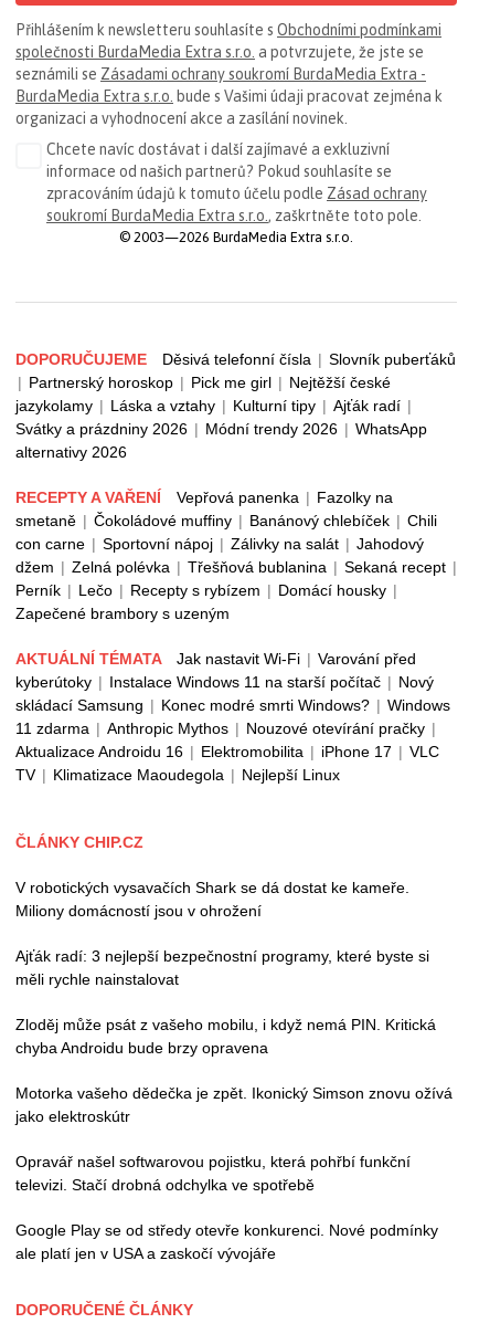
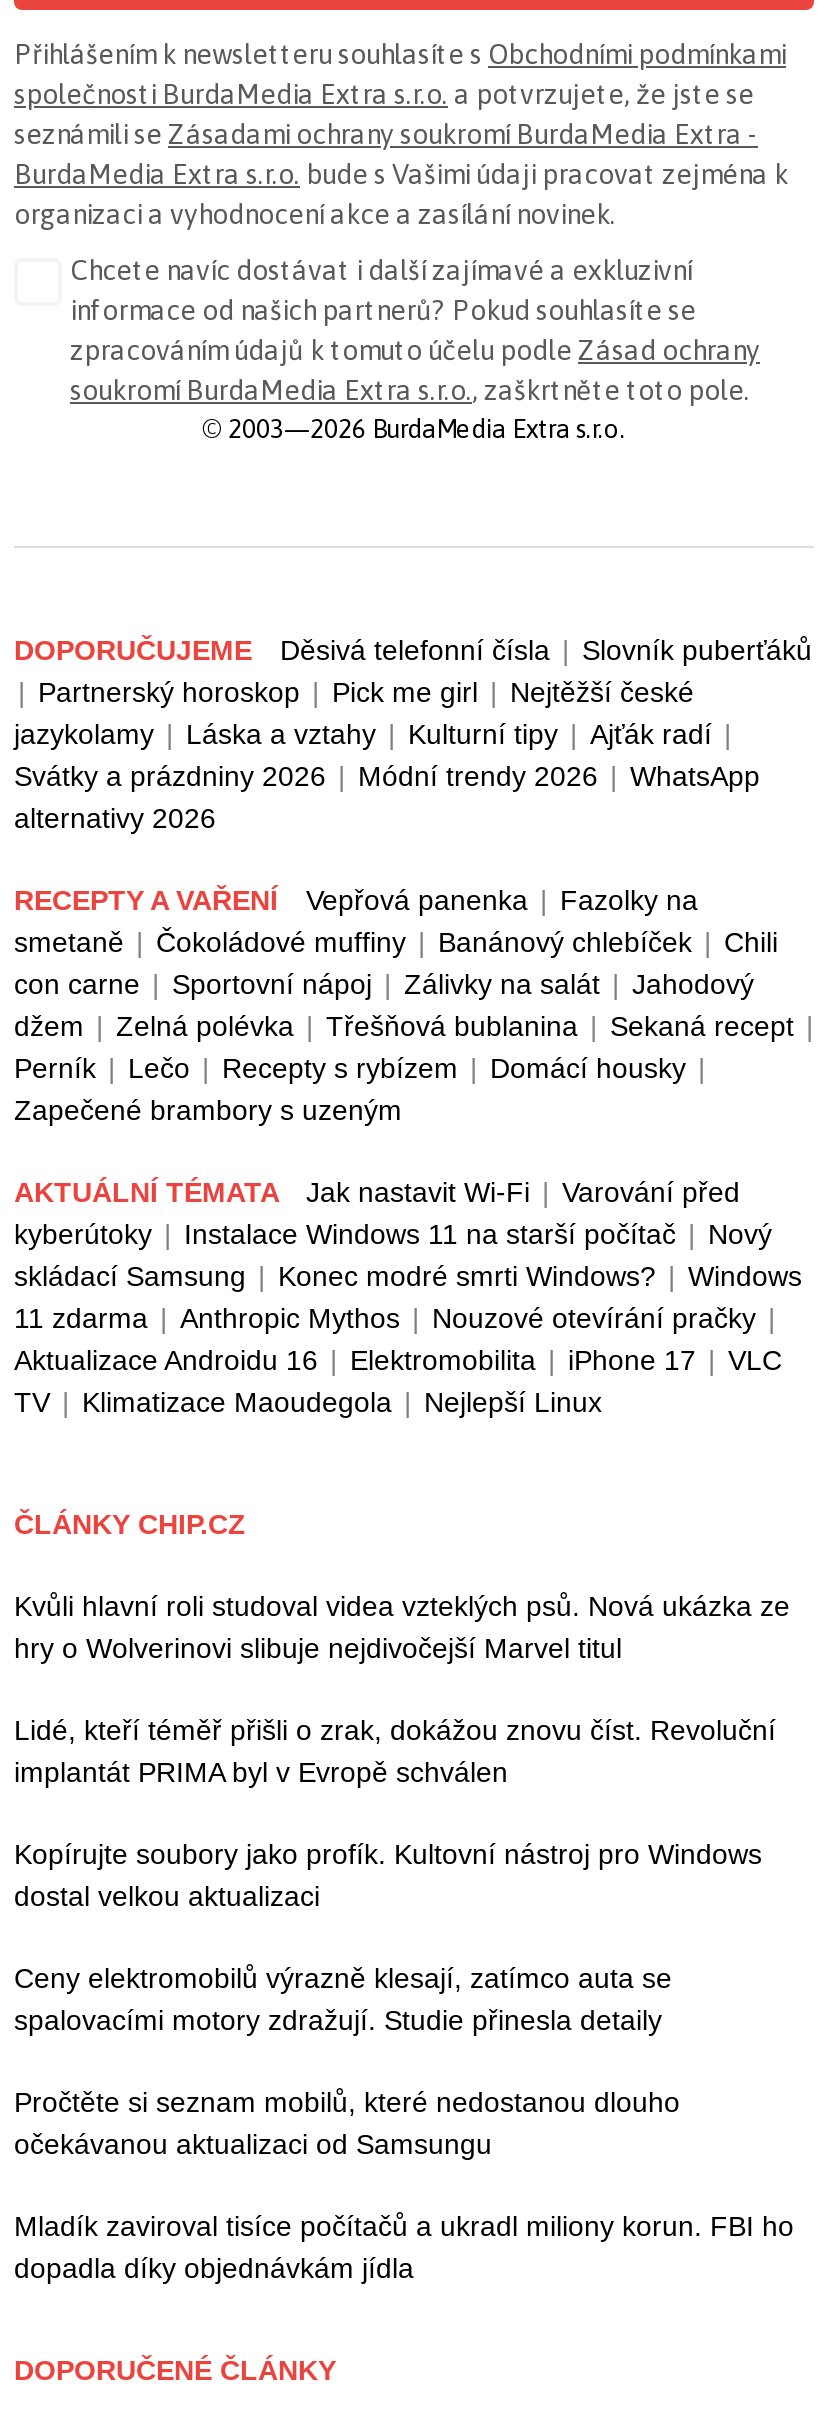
- V robotických vysavačích Shark se dá dostat ke kameře.
- Miliony domácností jsou v ohrožení
+ Kvůli hlavní roli studoval videa vzteklých psů. Nová ukázka ze
+ hry o Wolverinovi slibuje nejdivočejší Marvel titul

- Ajťák radí: 3 nejlepší bezpečnostní programy, které byste si
- měli rychle nainstalovat
+ Lidé, kteří téměř přišli o zrak, dokážou znovu číst. Revoluční
+ implantát PRIMA byl v Evropě schválen

- Zloděj může psát z vašeho mobilu, i když nemá PIN. Kritická
- chyba Androidu bude brzy opravena
+ Kopírujte soubory jako profík. Kultovní nástroj pro Windows
+ dostal velkou aktualizaci

- Motorka vašeho dědečka je zpět. Ikonický Simson znovu ožívá
- jako elektroskútr
+ Ceny elektromobilů výrazně klesají, zatímco auta se
+ spalovacími motory zdražují. Studie přinesla detaily

- Opravář našel softwarovou pojistku, která pohřbí funkční
- televizi. Stačí drobná odchylka ve spotřebě
+ Pročtěte si seznam mobilů, které nedostanou dlouho
+ očekávanou aktualizaci od Samsungu

- Google Play se od středy otevře konkurenci. Nové podmínky
- ale platí jen v USA a zaskočí vývojáře
+ Mladík zaviroval tisíce počítačů a ukradl miliony korun. FBI ho
+ dopadla díky objednávkám jídla
